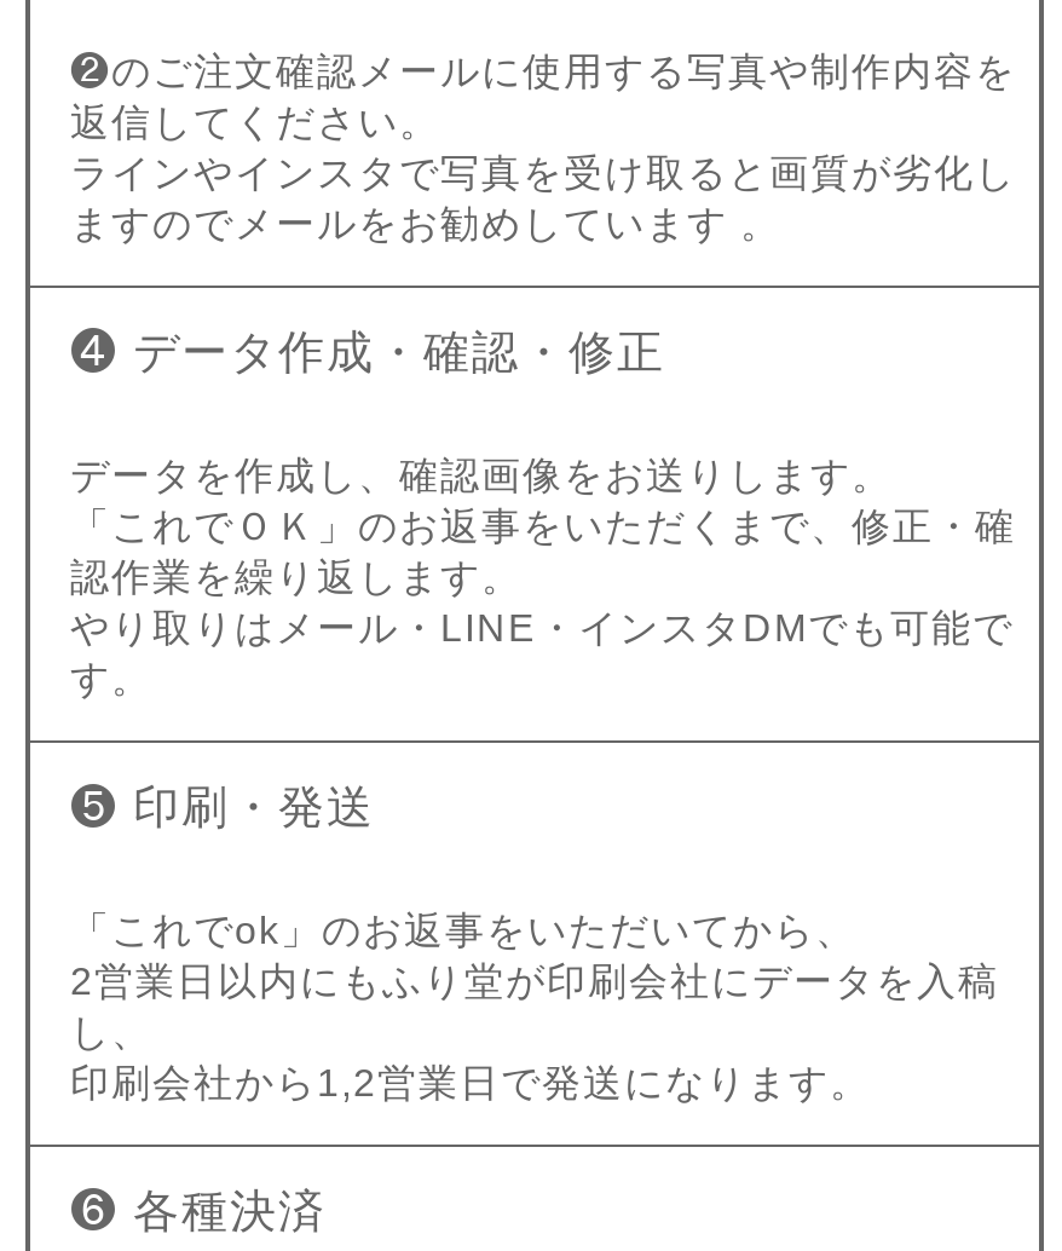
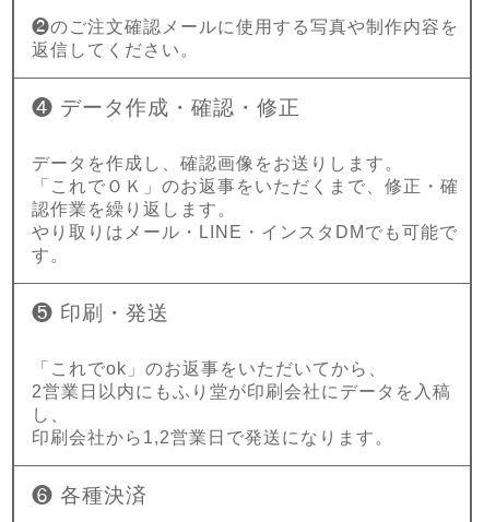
- ラインやインスタで写真を受け取ると画質が劣化し
- ますのでメールをお勧めしています 。
